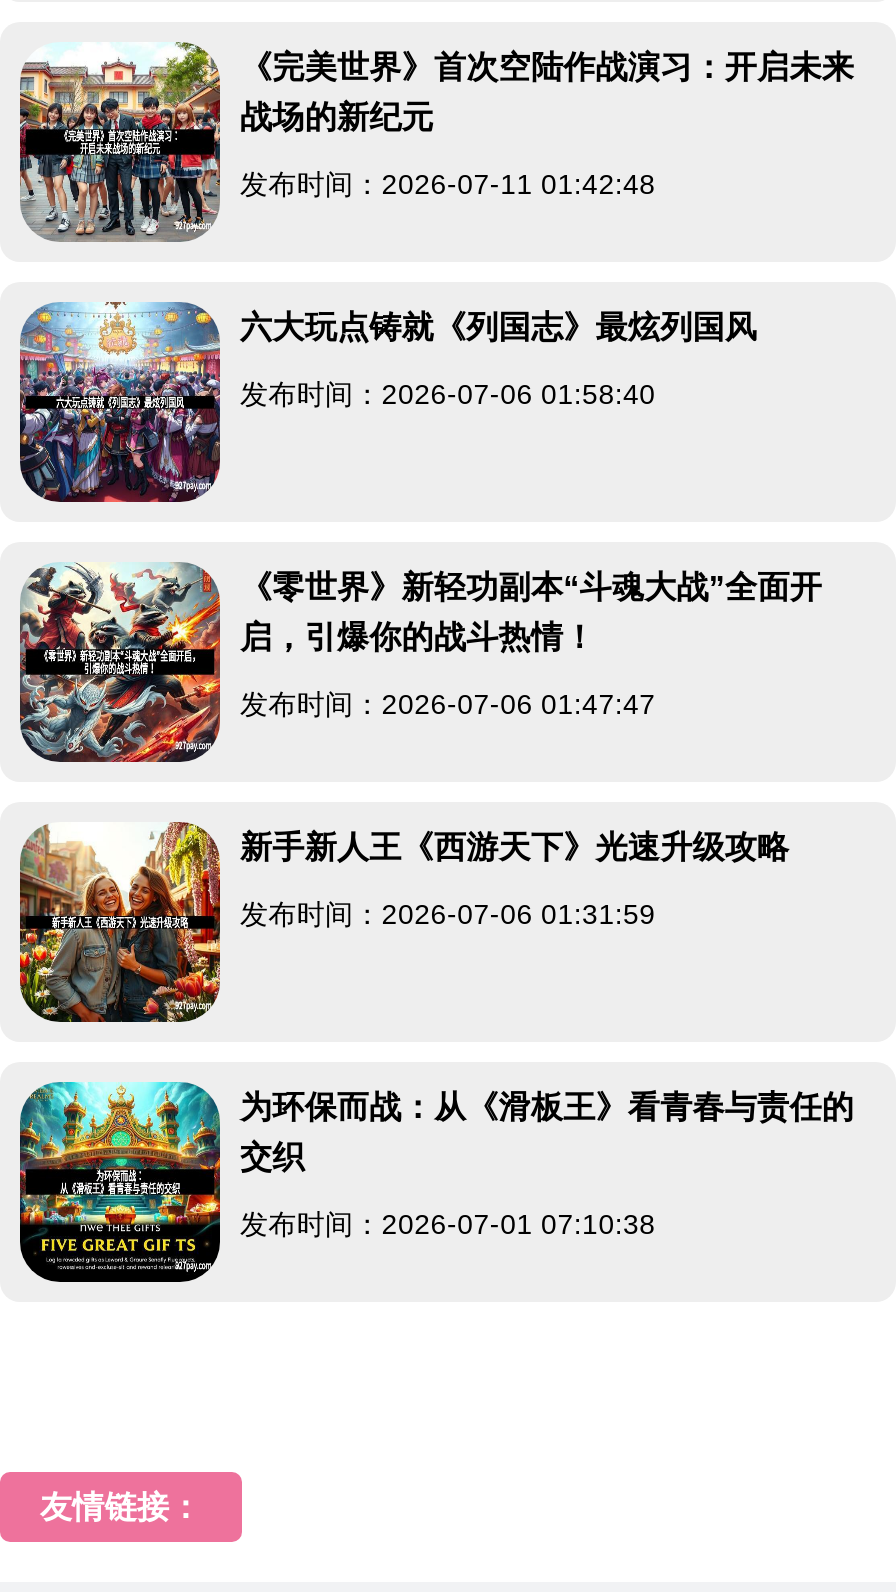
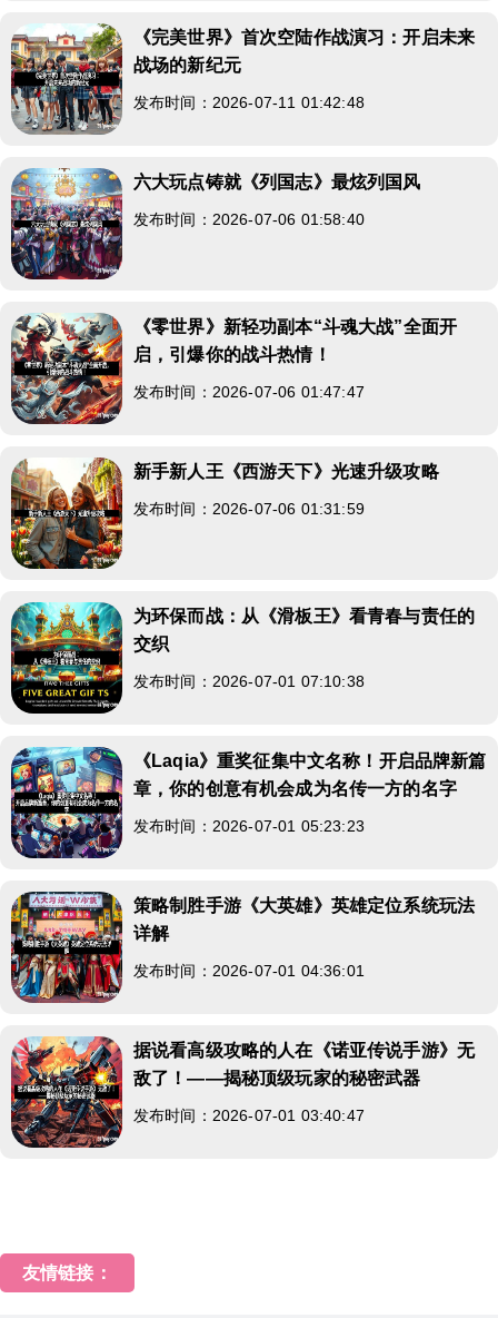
+ [image]
+ 策略制胜手游《大英雄》英雄定位系统玩法
+ 详解
+ 发布时间：2026-07-01 04:36:01

+ [image]
+ 据说看高级攻略的人在《诺亚传说手游》无
+ 敌了！——揭秘顶级玩家的秘密武器
+ 发布时间：2026-07-01 03:40:47

+ [image]
+ 《Laqia》重奖征集中文名称！开启品牌新篇
+ 章，你的创意有机会成为名传一方的名字
+ 发布时间：2026-07-01 05:23:23
